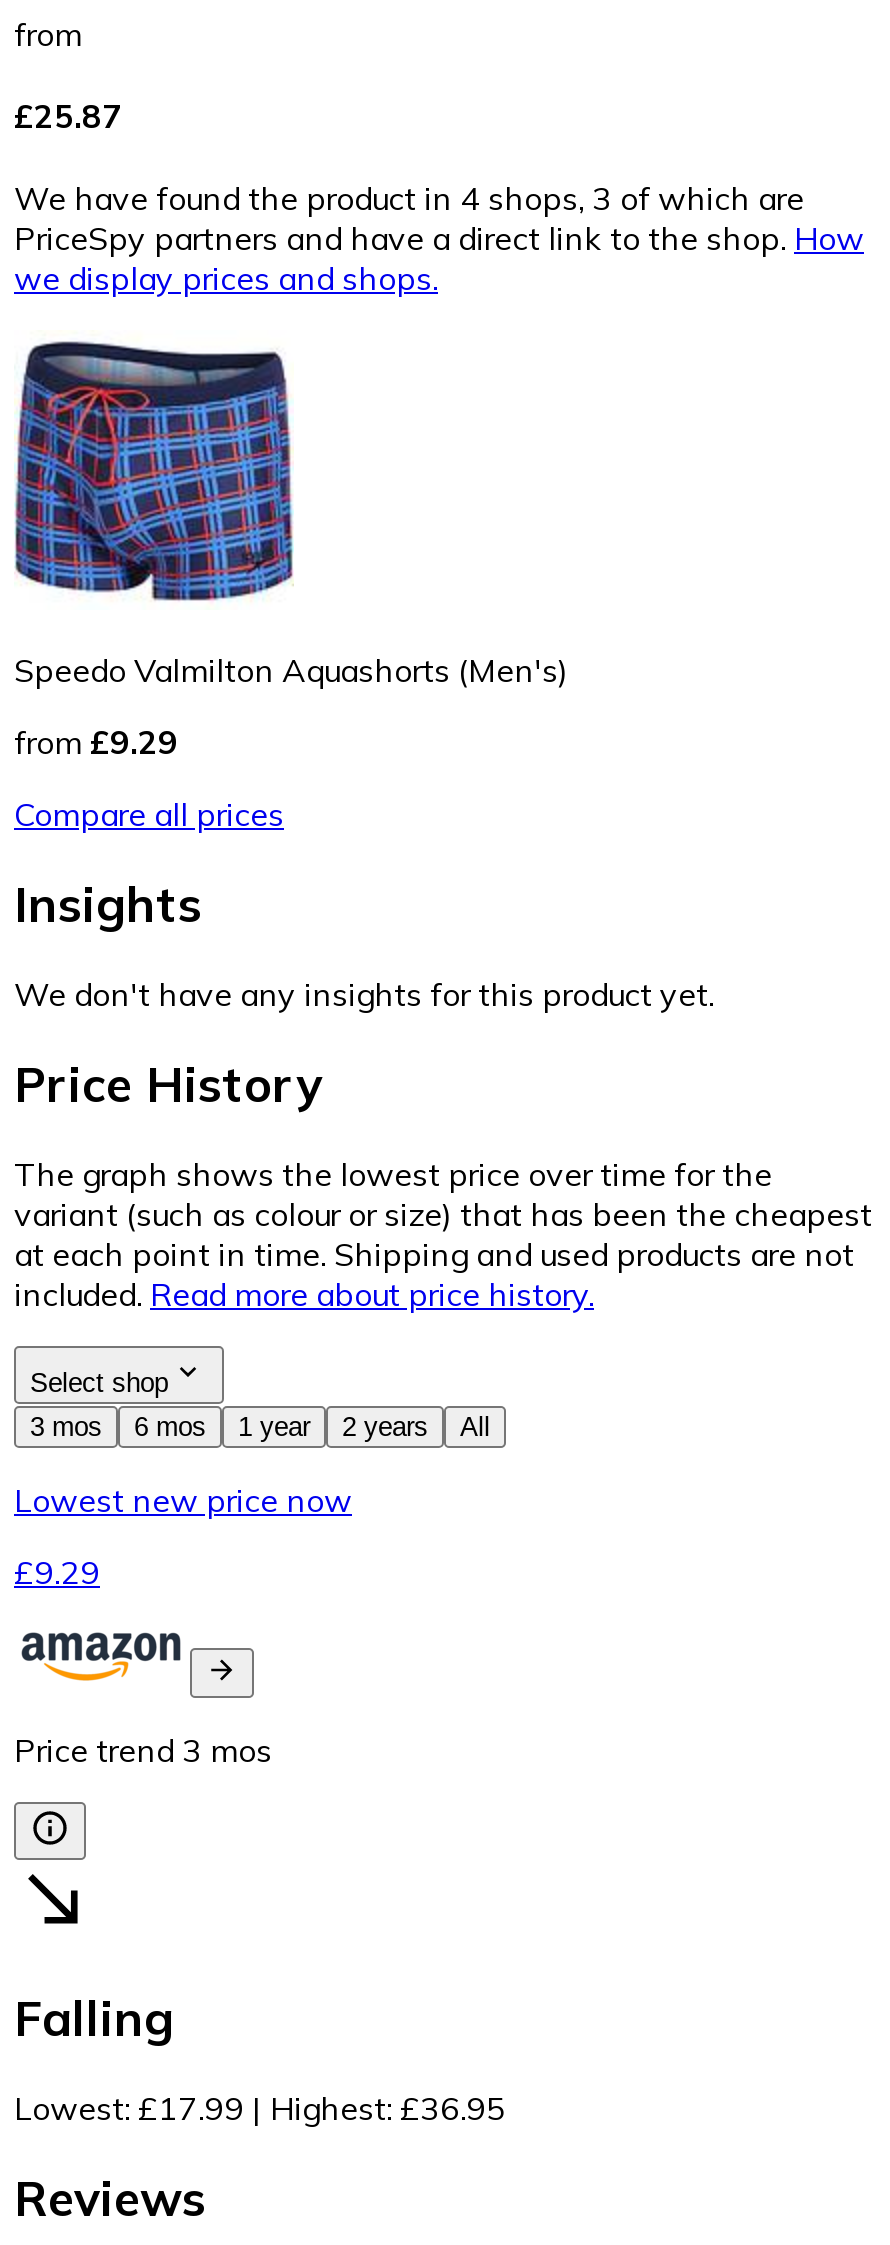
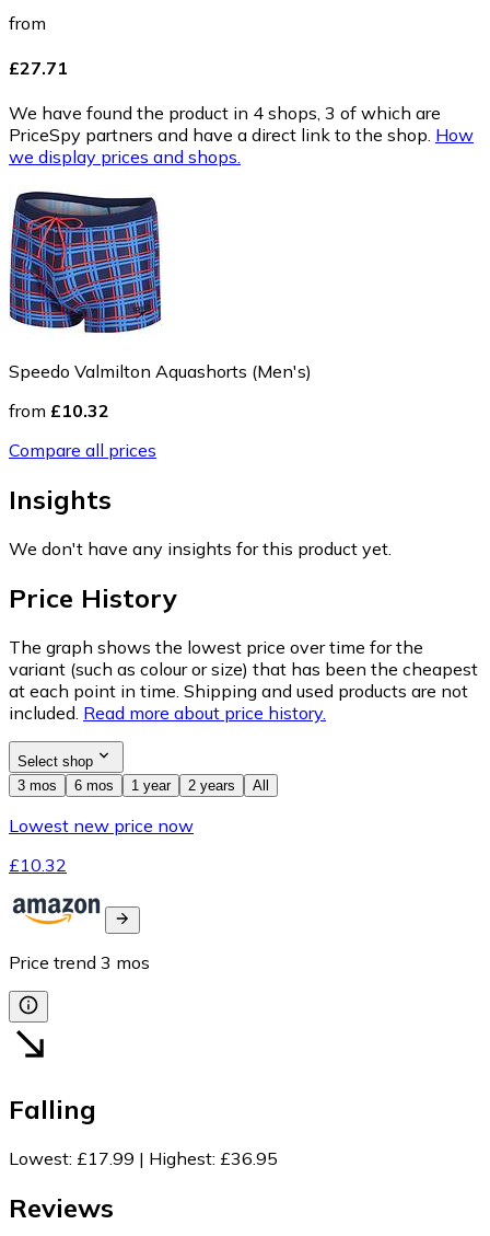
- £25.87
+ £27.71

- from £9.29
+ from £10.32

- £9.29
+ £10.32
